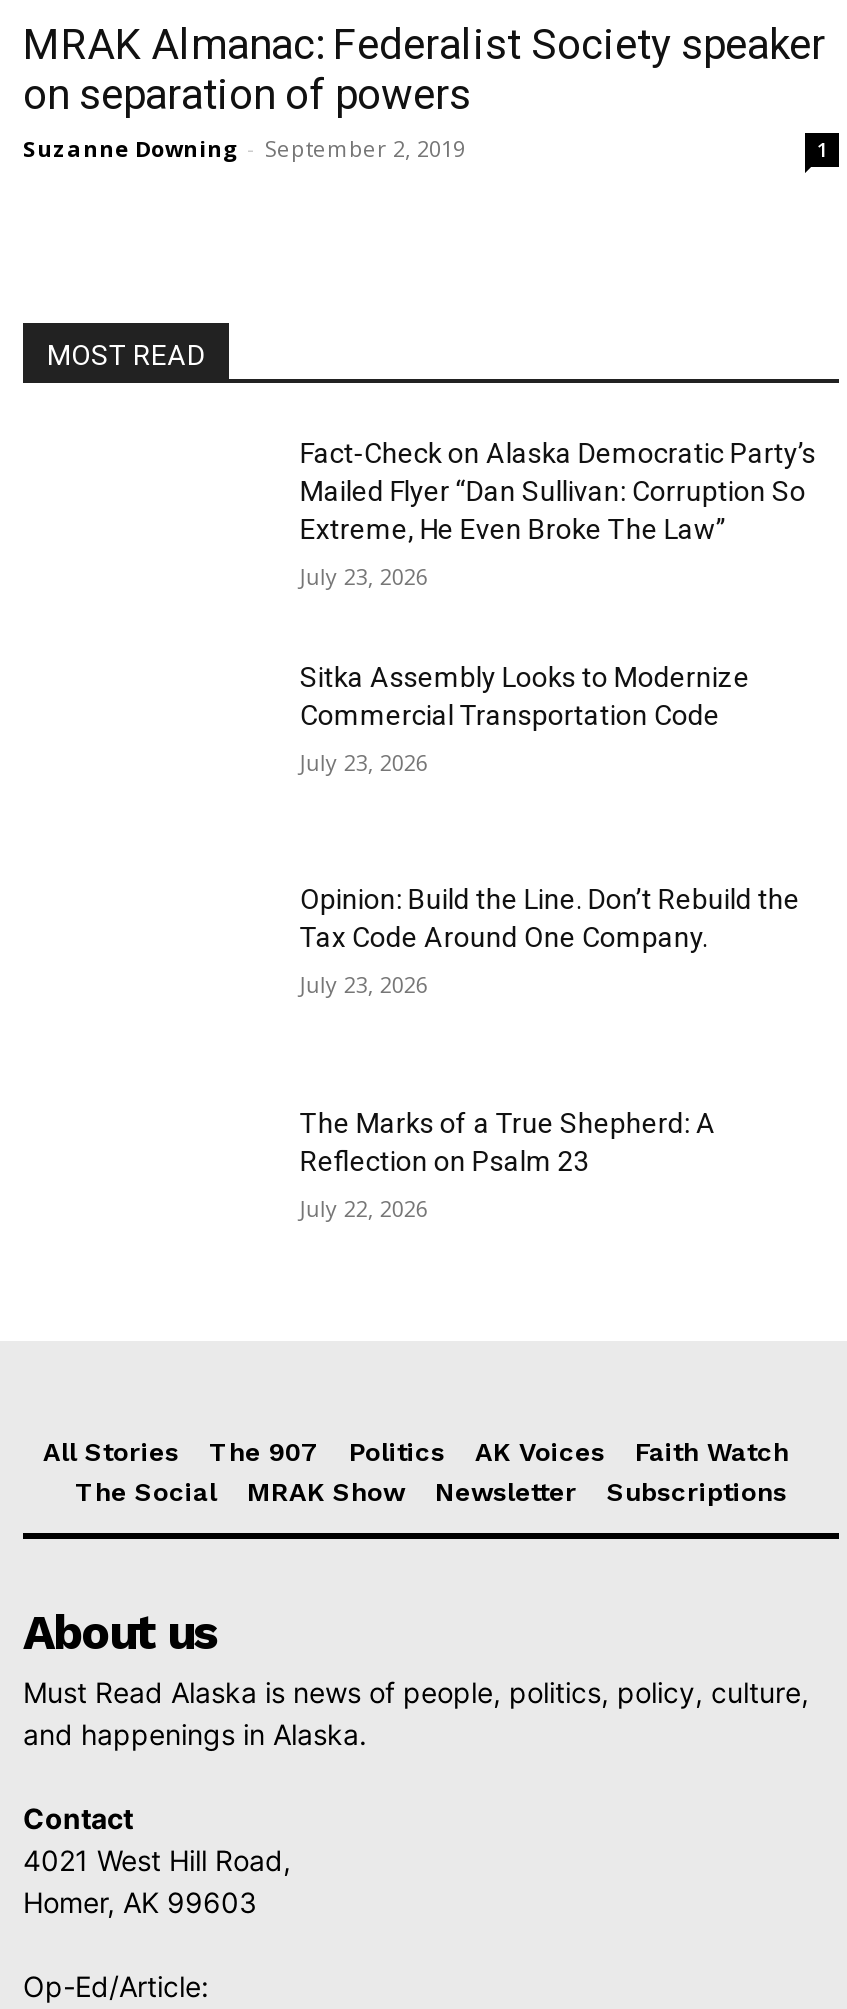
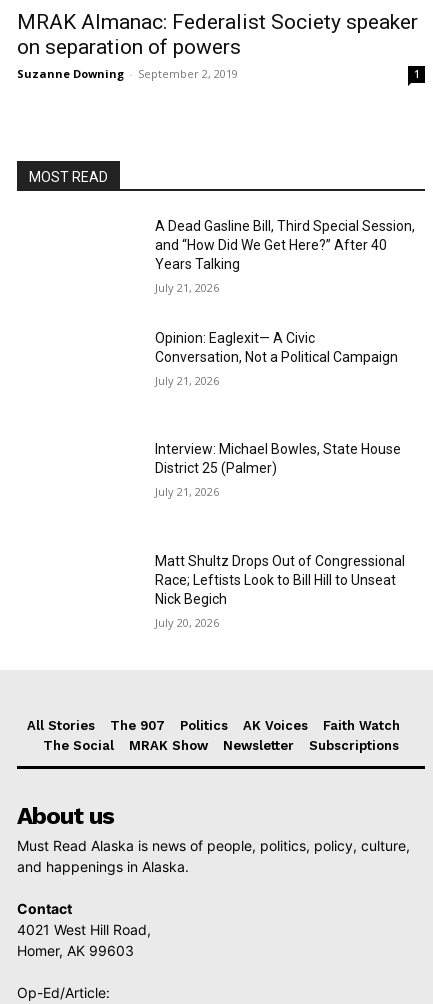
- Fact-Check on Alaska Democratic Party’s
- Mailed Flyer “Dan Sullivan: Corruption So
- Extreme, He Even Broke The Law”
+ A Dead Gasline Bill, Third Special Session,
+ and “How Did We Get Here?” After 40
+ Years Talking

- July 23, 2026
+ July 21, 2026

- Sitka Assembly Looks to Modernize
- Commercial Transportation Code
+ Opinion: Eaglexit— A Civic
+ Conversation, Not a Political Campaign

- July 23, 2026
+ July 21, 2026

- Opinion: Build the Line. Don’t Rebuild the
- Tax Code Around One Company.
+ Interview: Michael Bowles, State House
+ District 25 (Palmer)

- July 23, 2026
+ July 21, 2026

- The Marks of a True Shepherd: A
- Reflection on Psalm 23
+ Matt Shultz Drops Out of Congressional
+ Race; Leftists Look to Bill Hill to Unseat
+ Nick Begich

- July 22, 2026
+ July 20, 2026
